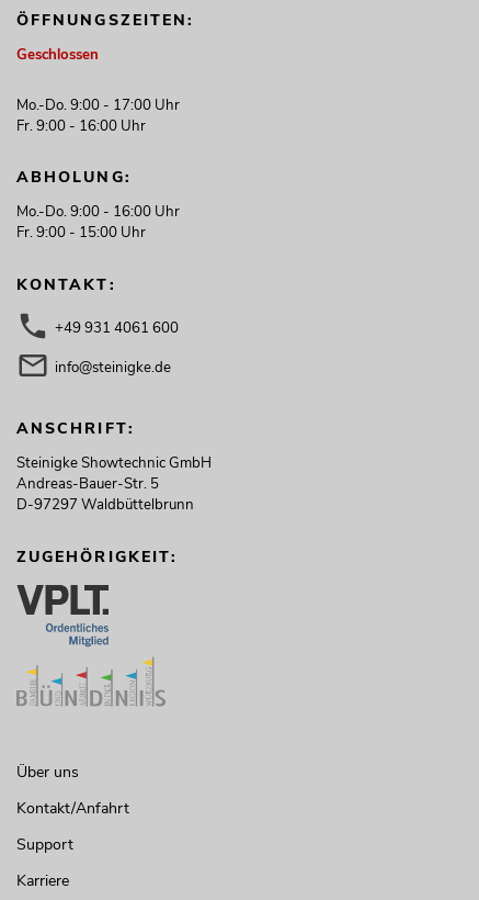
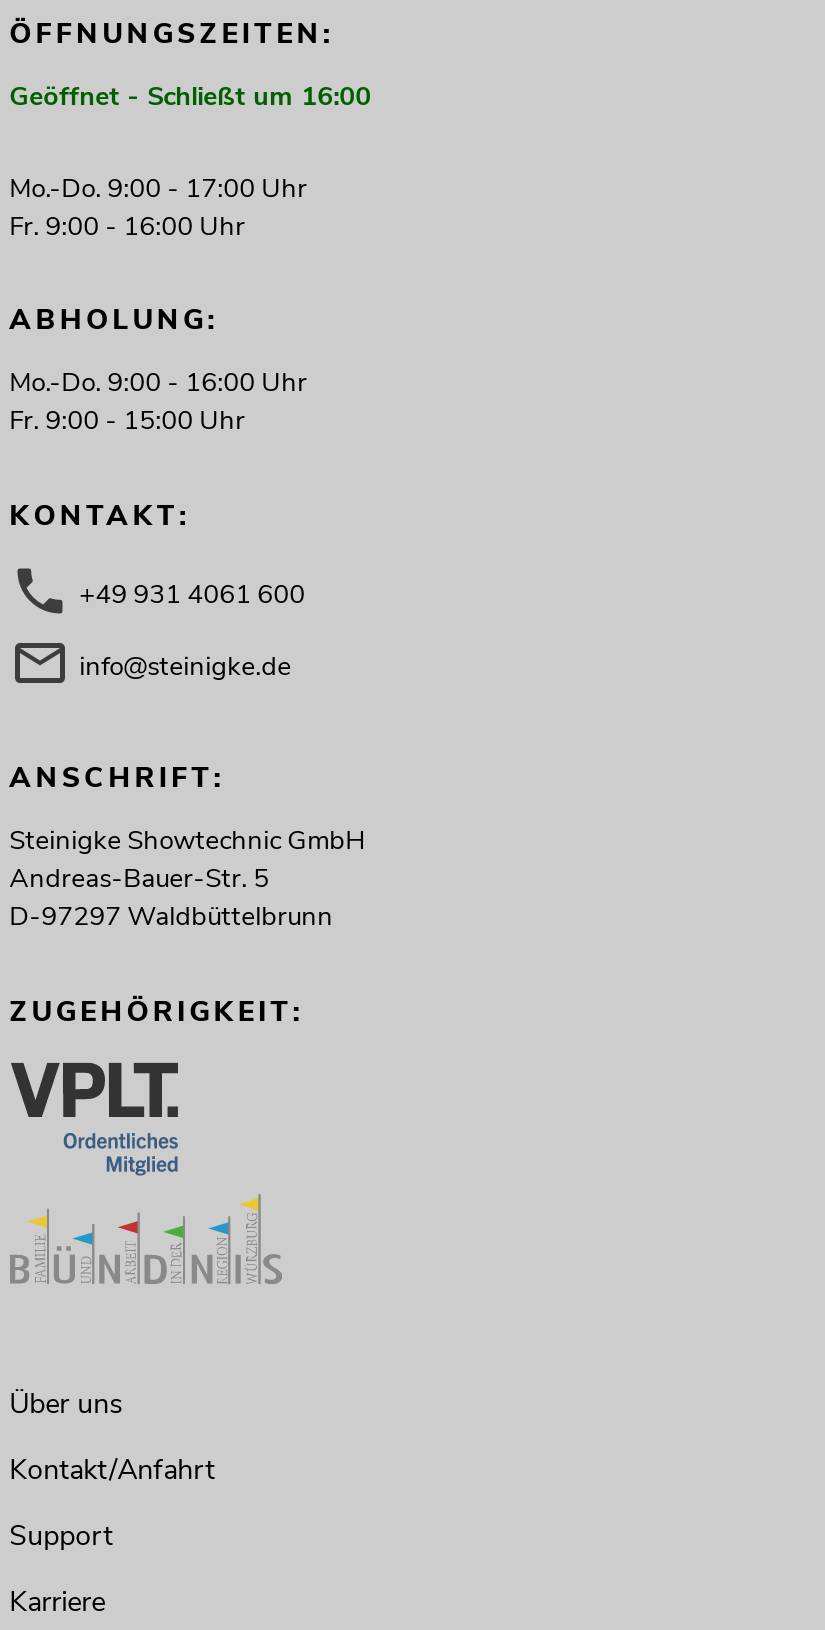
- Geschlossen
+ Geöffnet - Schließt um 16:00
